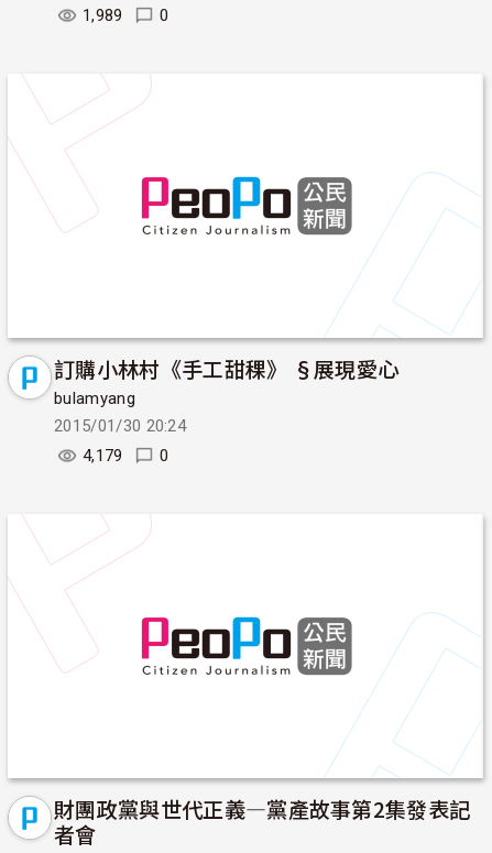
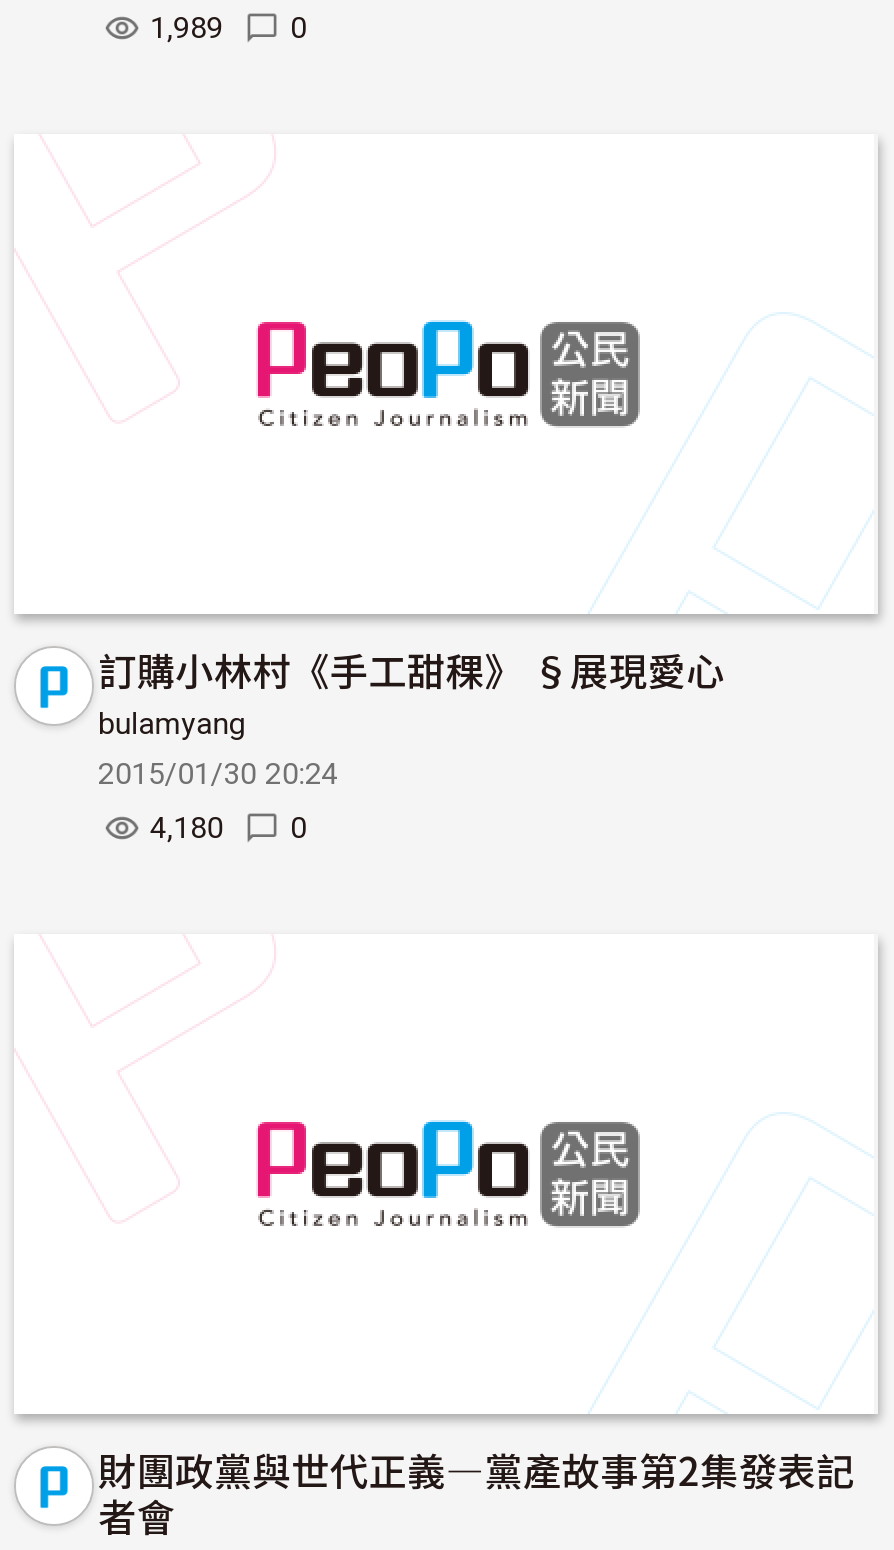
- 4,179 0
+ 4,180 0
